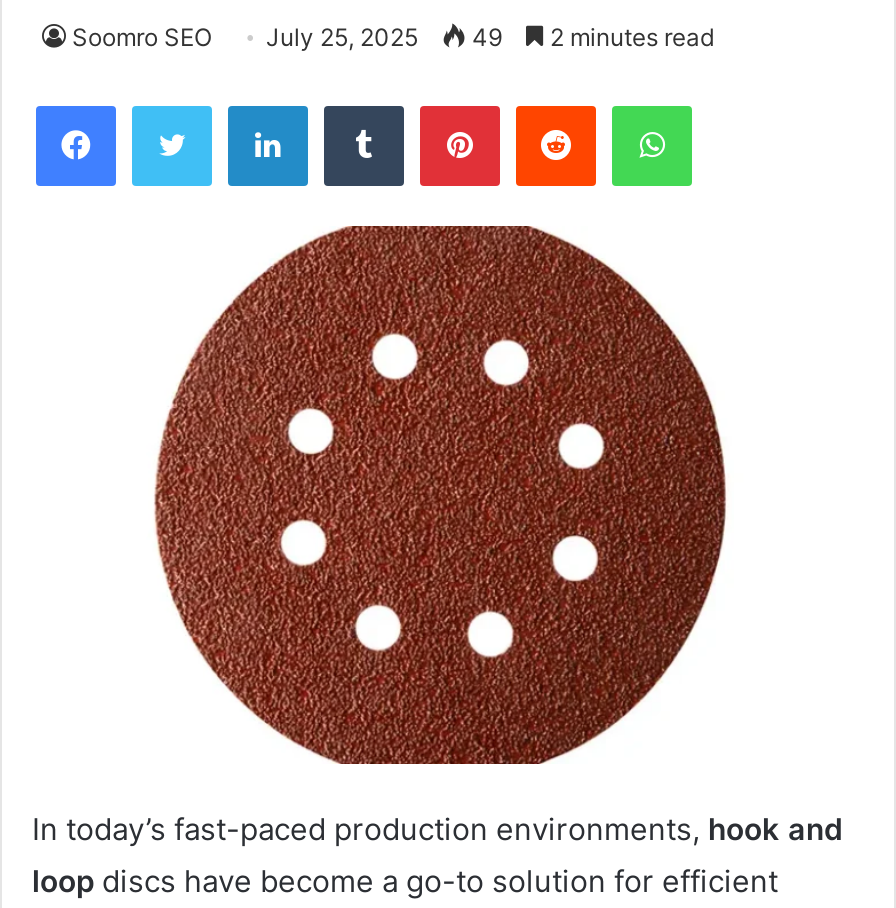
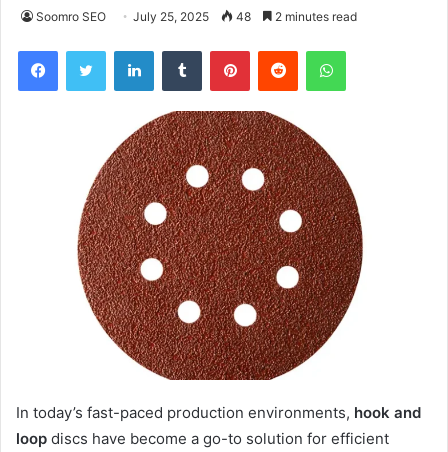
- Soomro SEO July 25, 2025 49 2 minutes read
+ Soomro SEO July 25, 2025 48 2 minutes read
